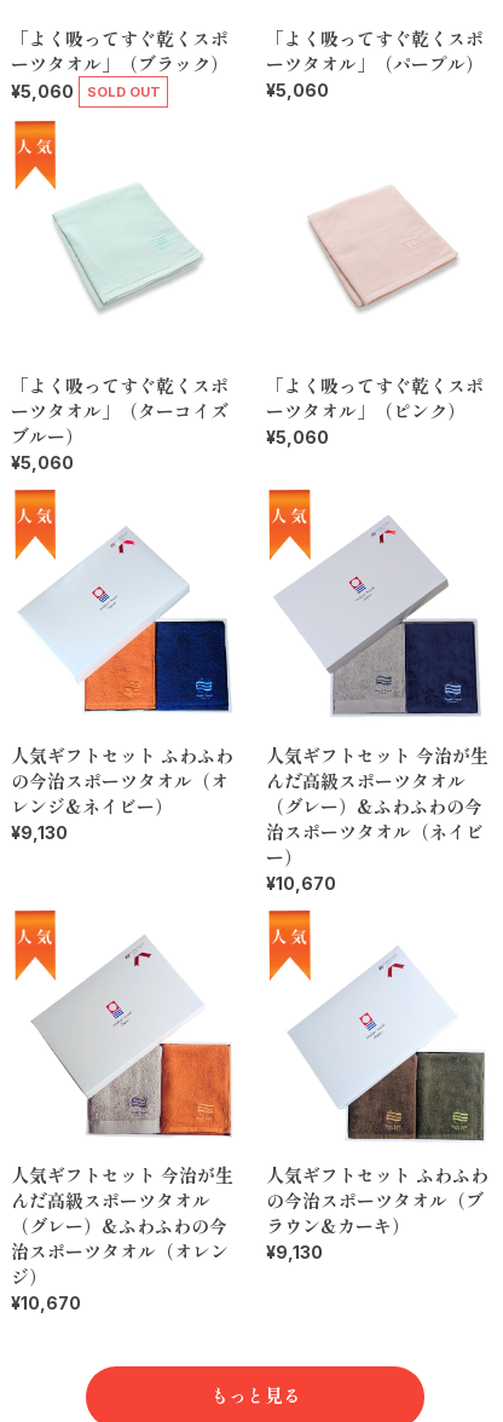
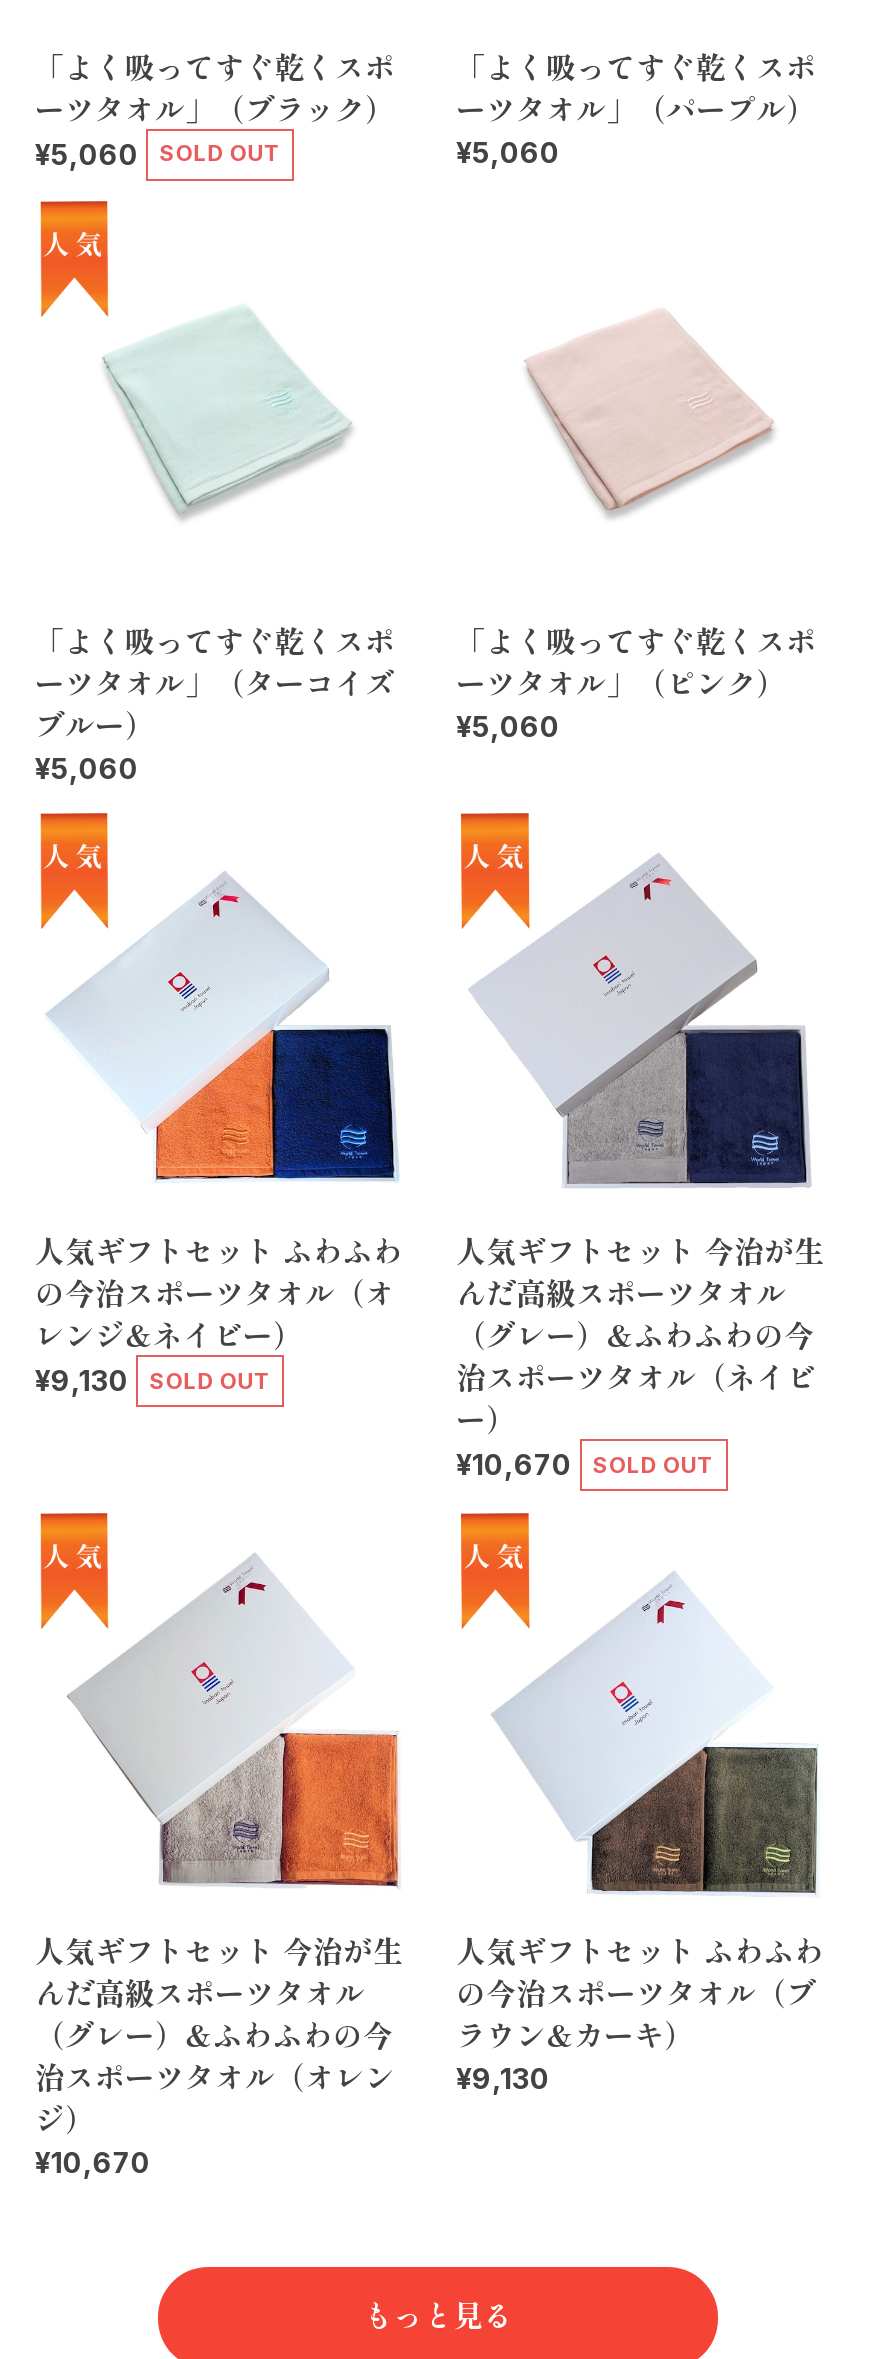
+ SOLD OUT

+ SOLD OUT
